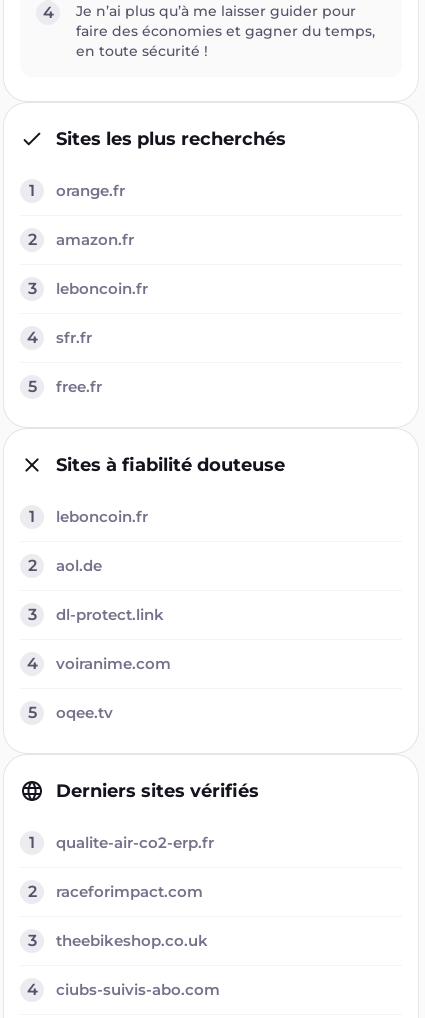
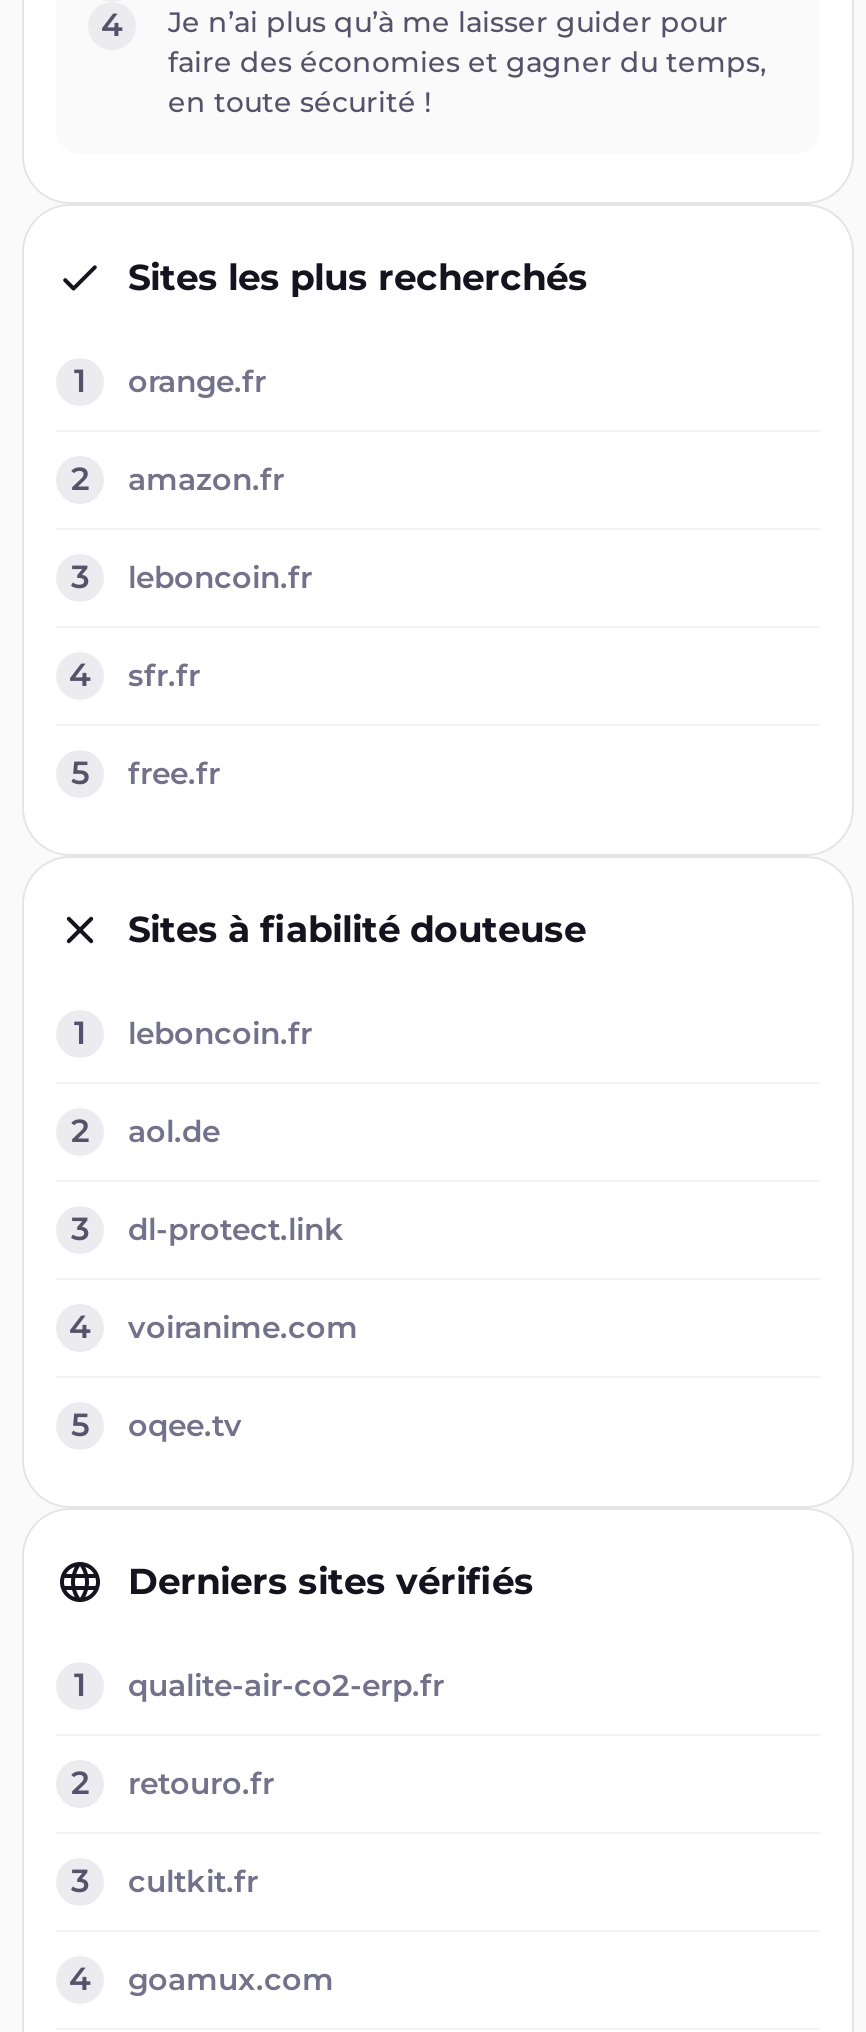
- raceforimpact.com
+ retouro.fr

- theebikeshop.co.uk
+ cultkit.fr

- ciubs-suivis-abo.com
+ goamux.com
